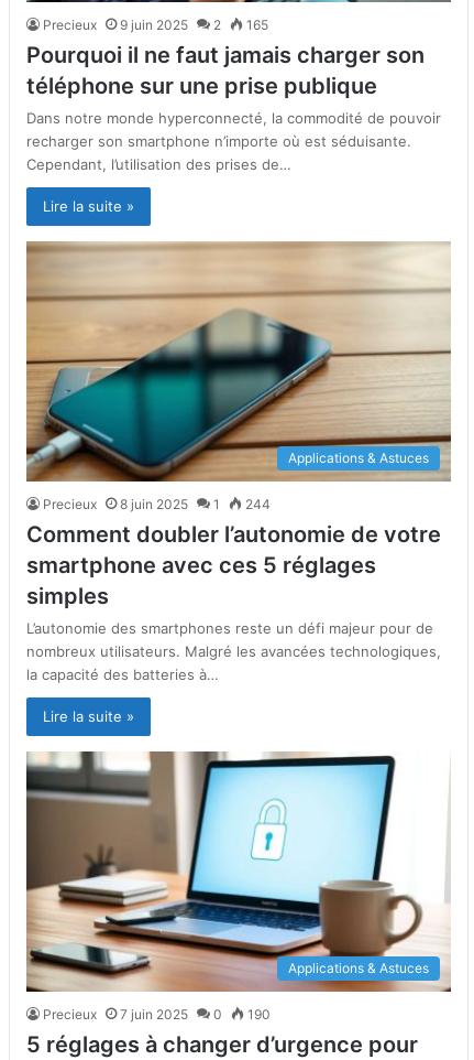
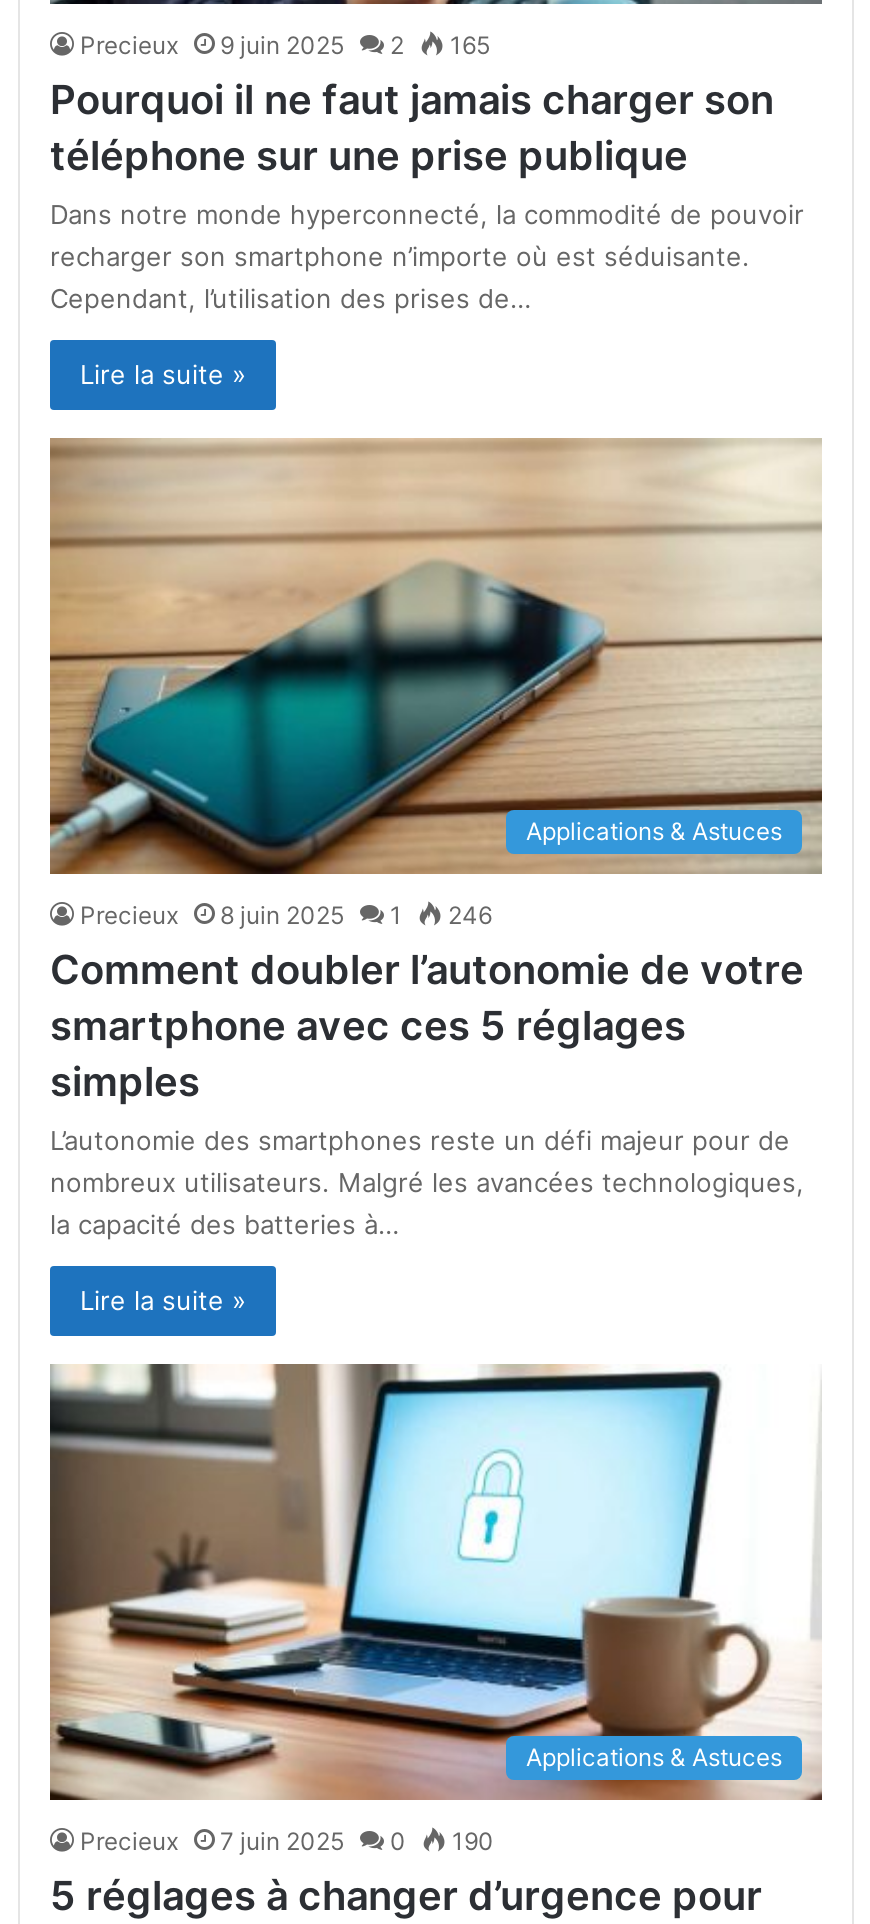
- Precieux 8 juin 2025 1 244
+ Precieux 8 juin 2025 1 246
